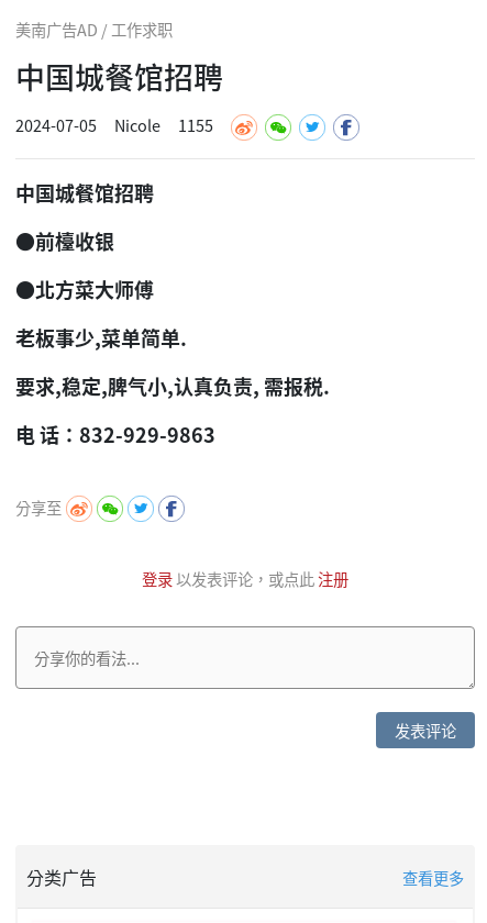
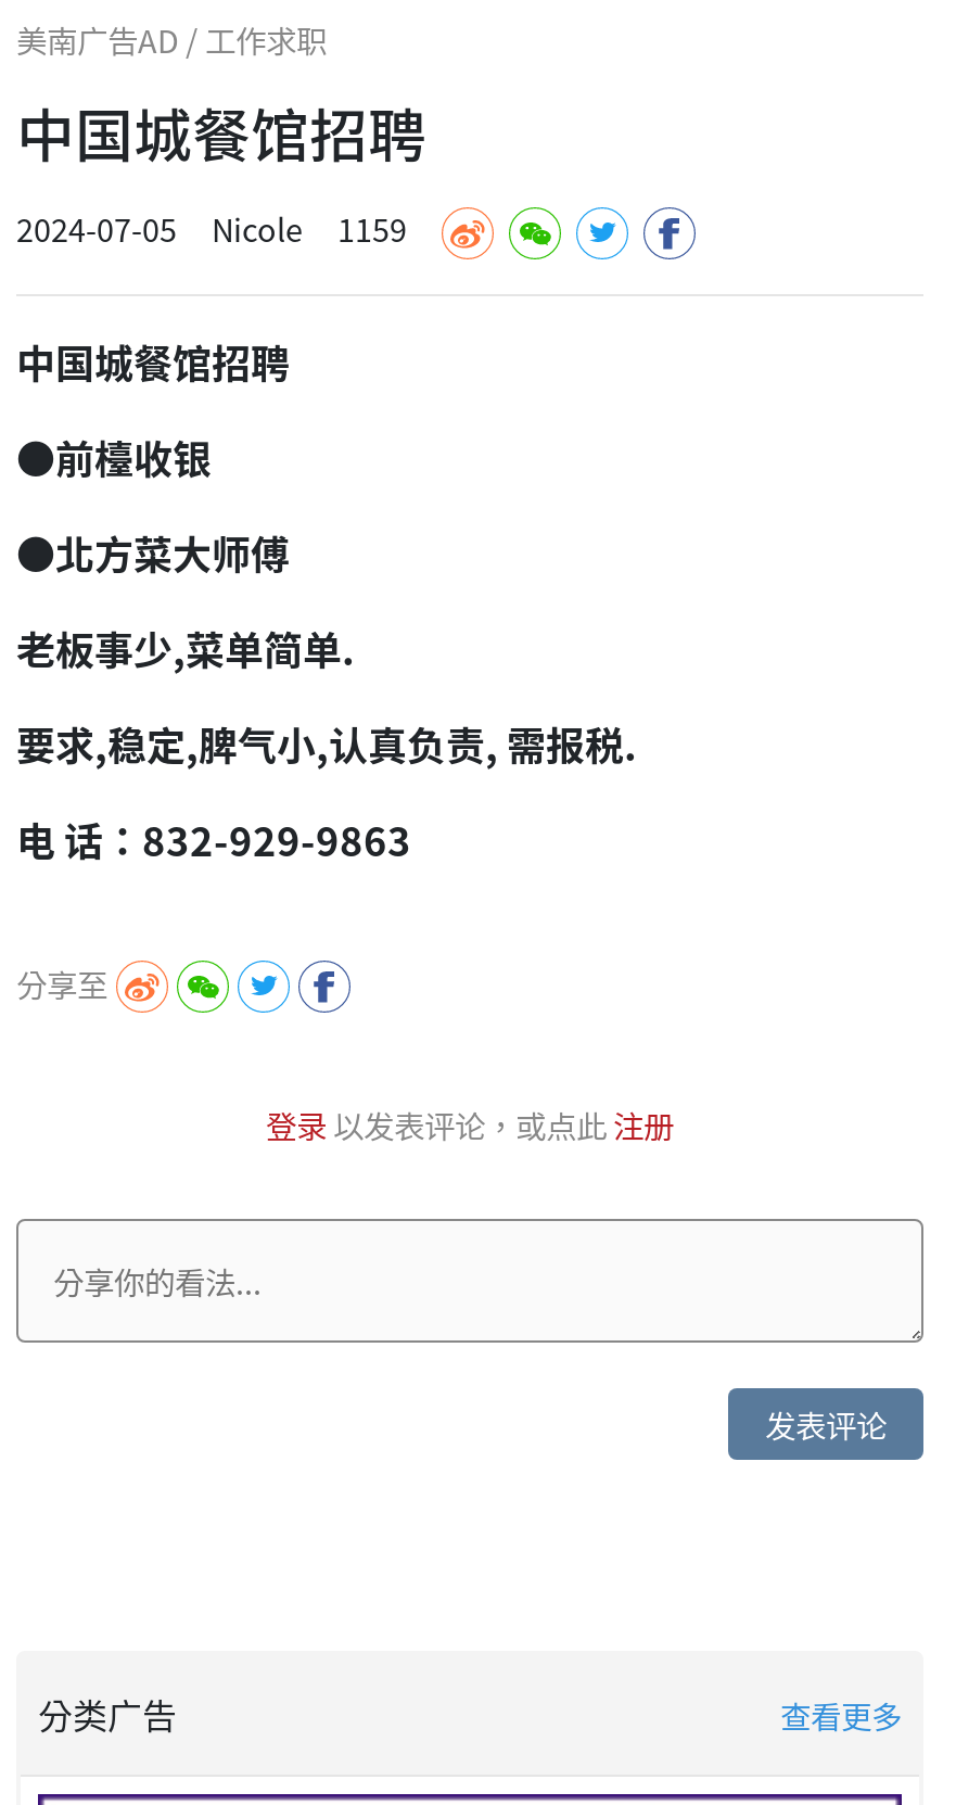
- 2024-07-05 Nicole 1155
+ 2024-07-05 Nicole 1159
